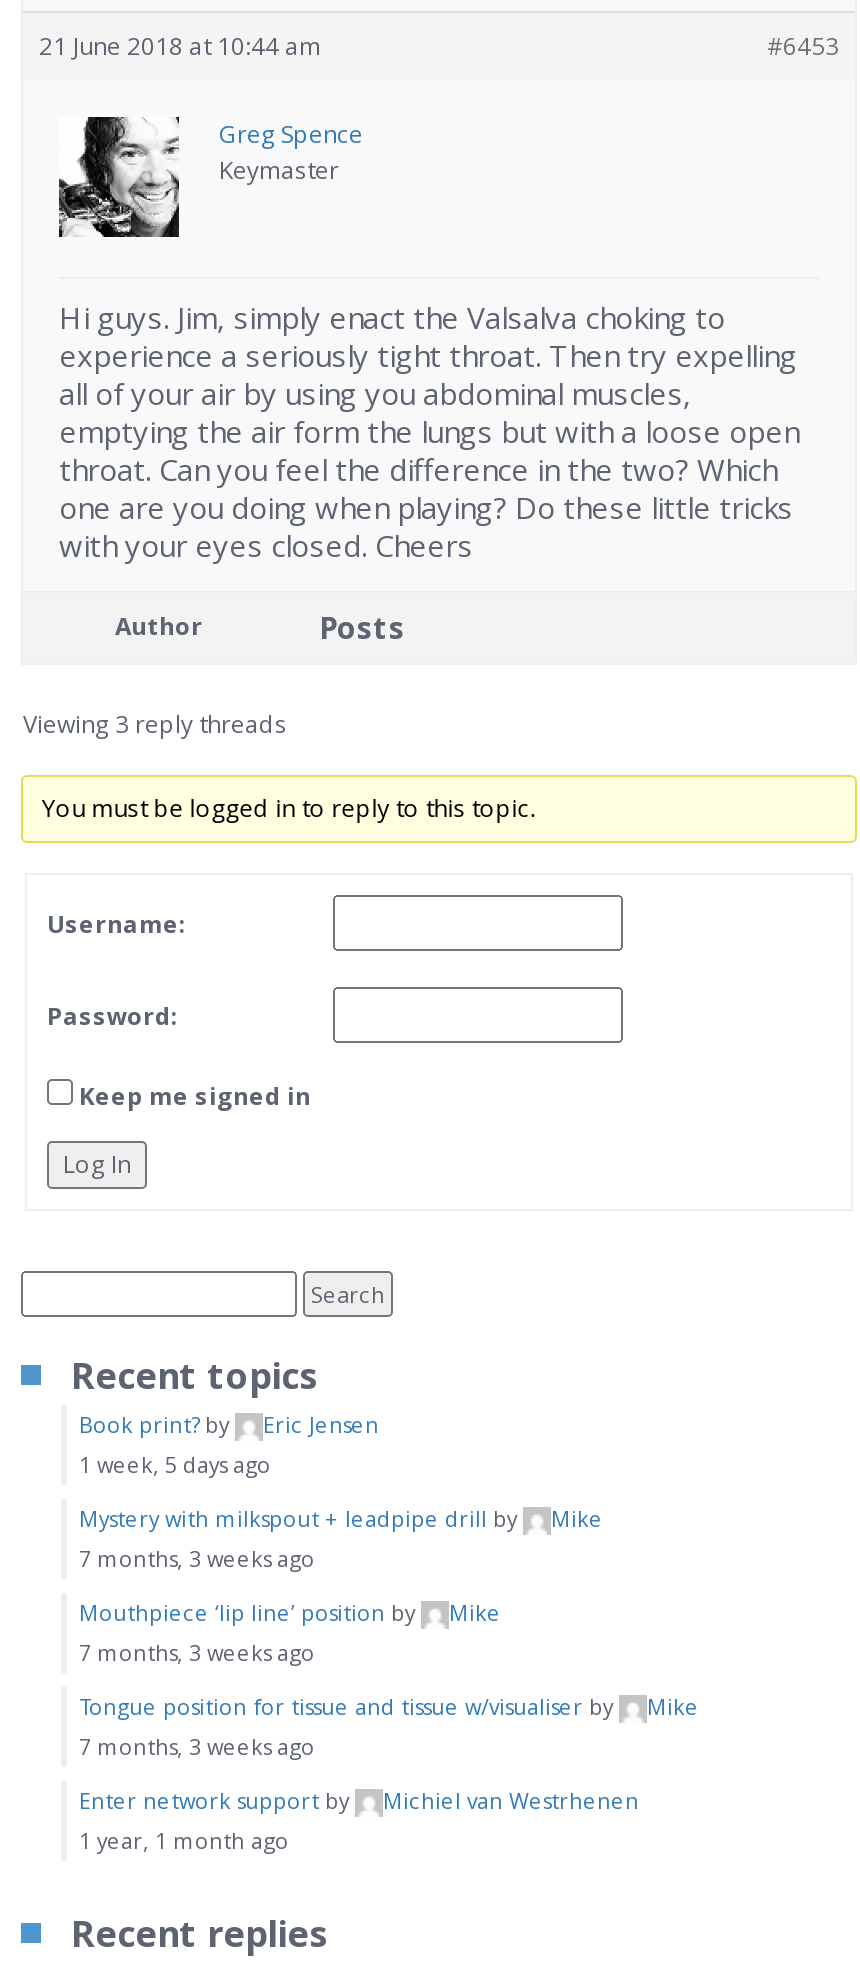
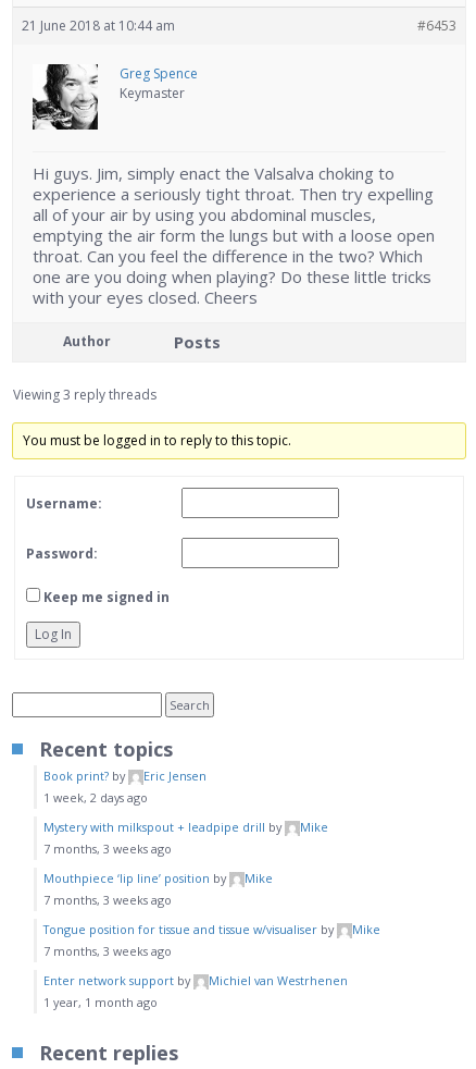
- 1 week, 5 days ago
+ 1 week, 2 days ago
